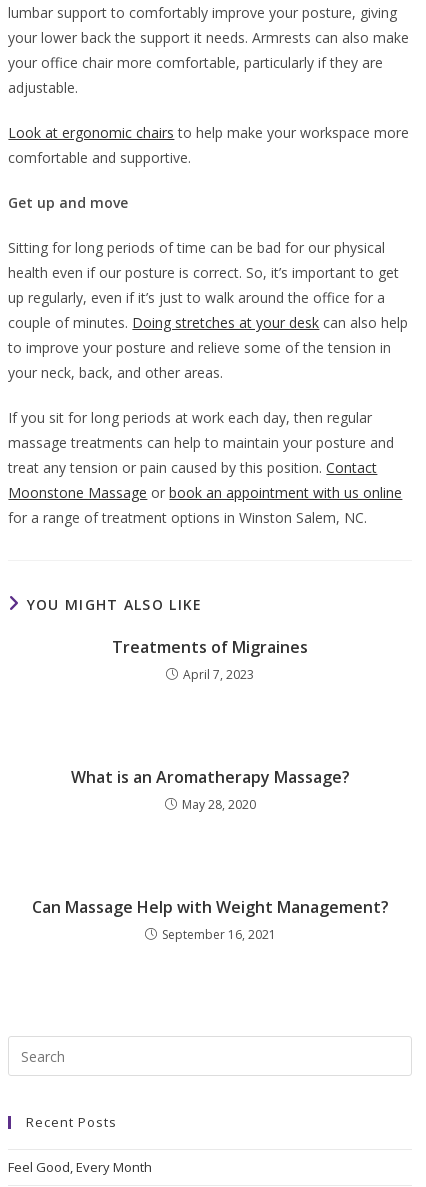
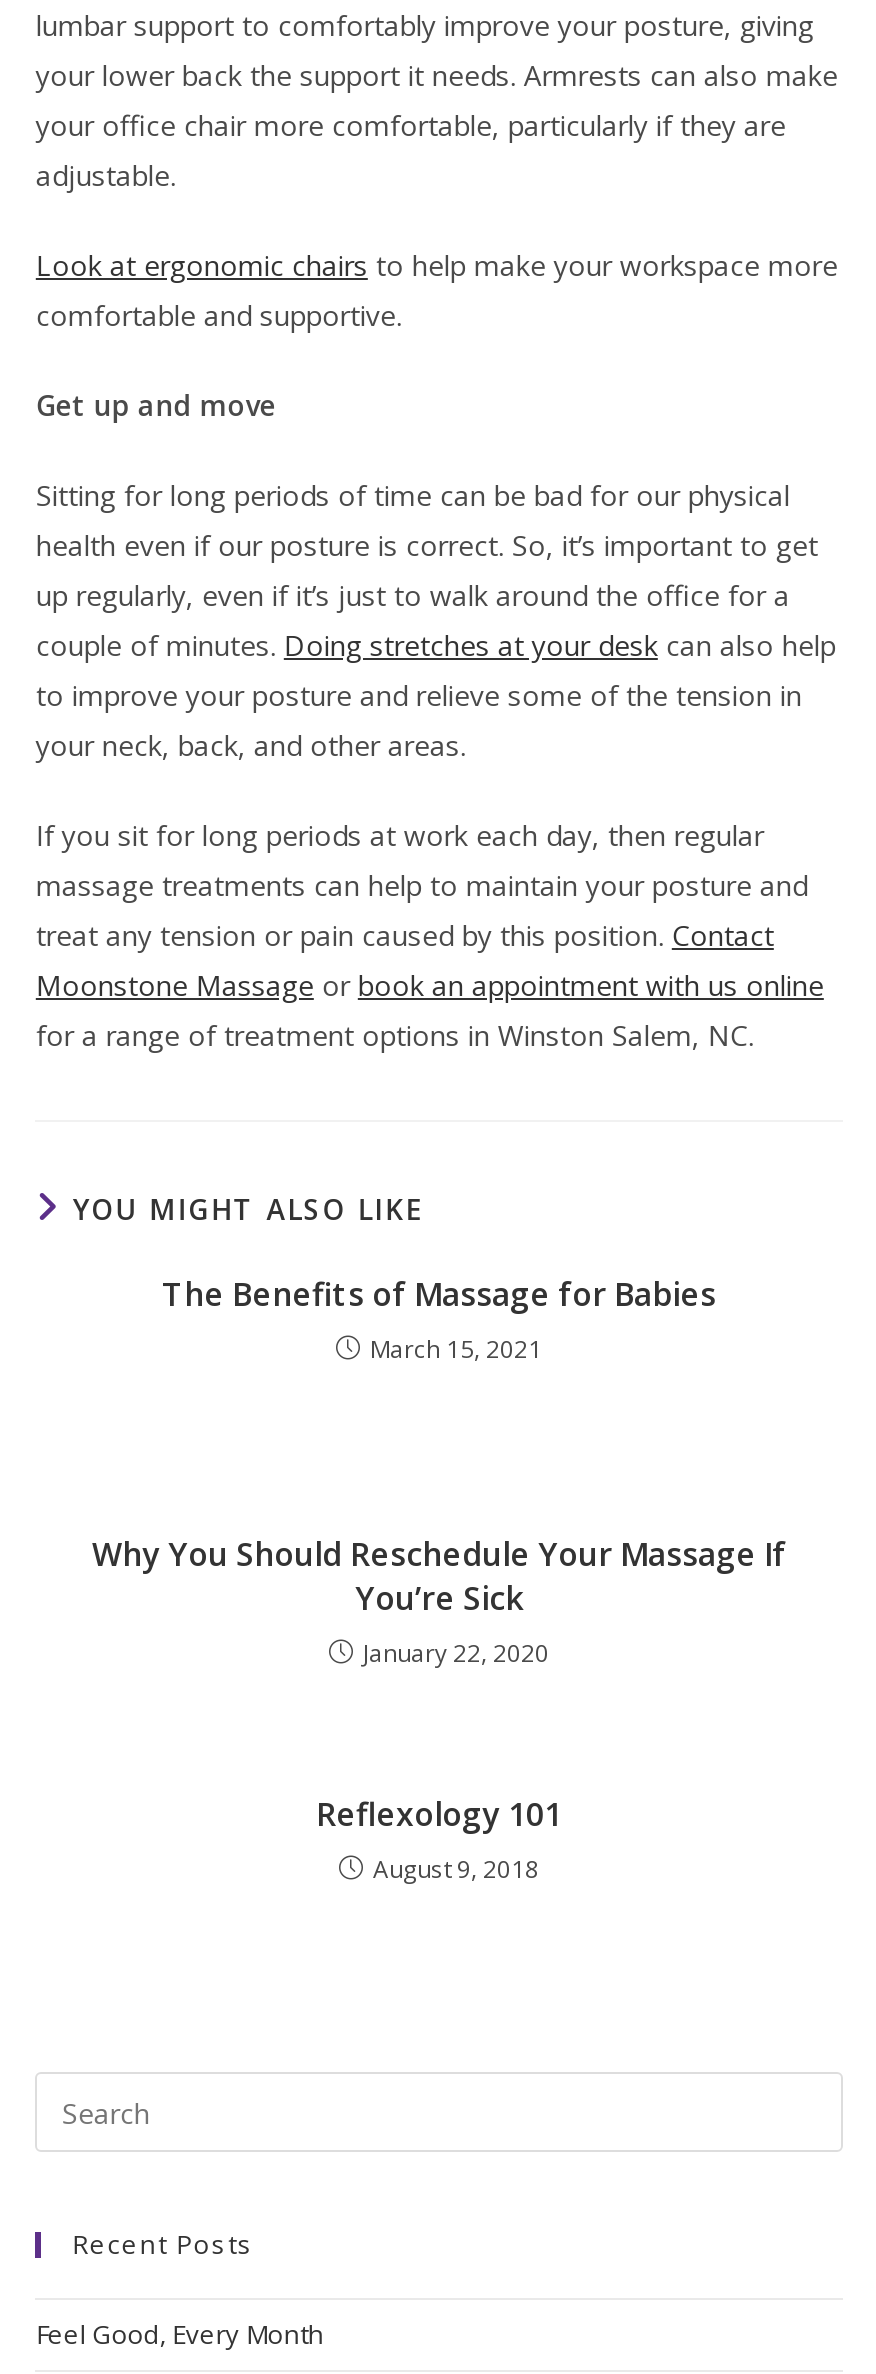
- Treatments of Migraines
- April 7, 2023
+ The Benefits of Massage for Babies
+ March 15, 2021

- What is an Aromatherapy Massage?
- May 28, 2020
+ Why You Should Reschedule Your Massage If
+ You’re Sick
+ January 22, 2020

- Can Massage Help with Weight Management?
- September 16, 2021
+ Reflexology 101
+ August 9, 2018
